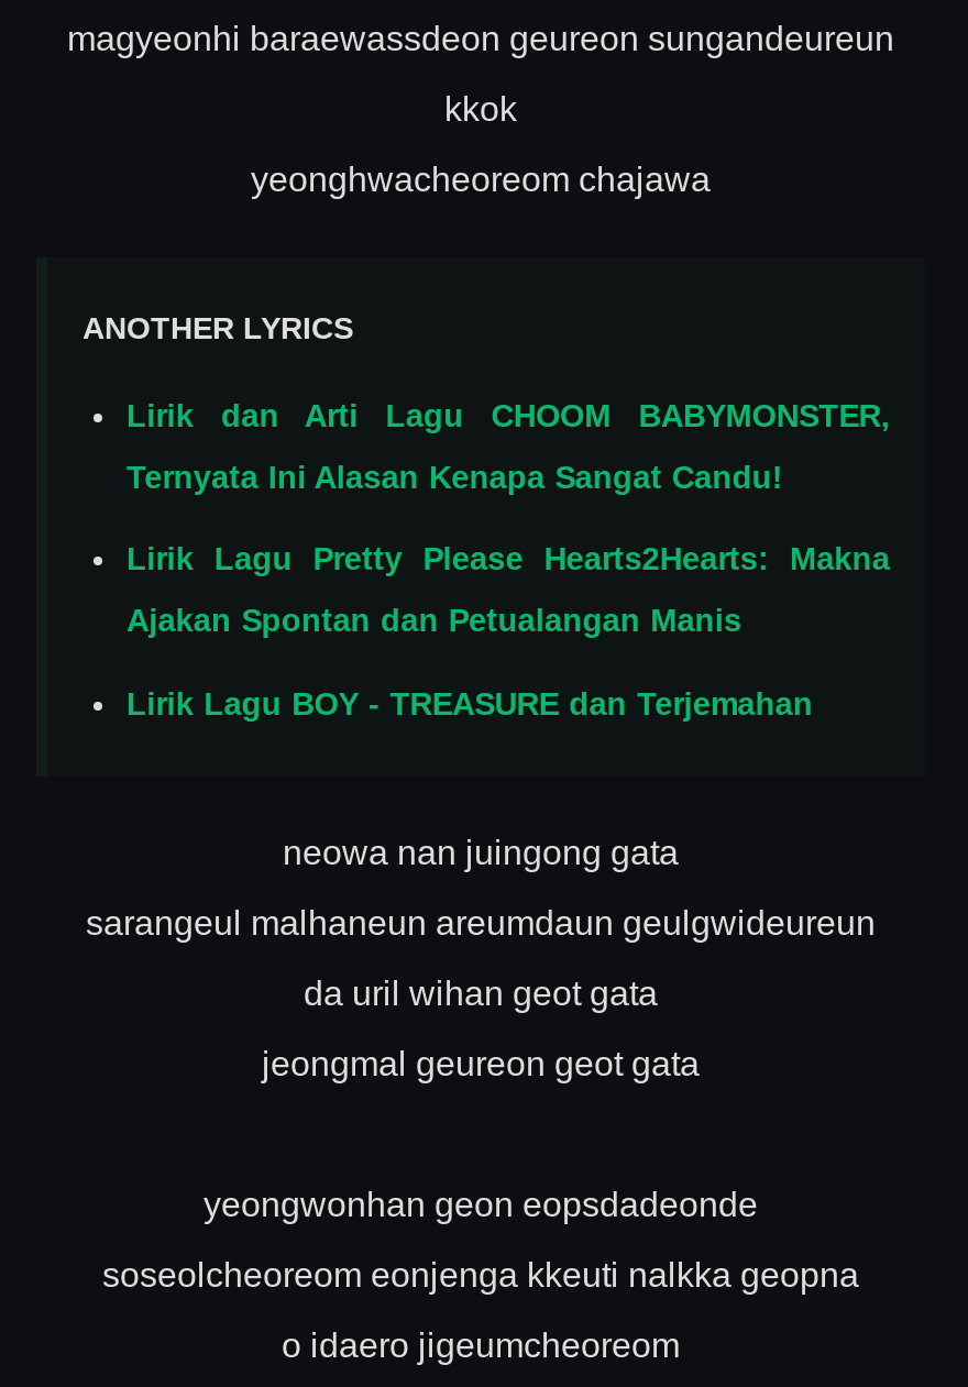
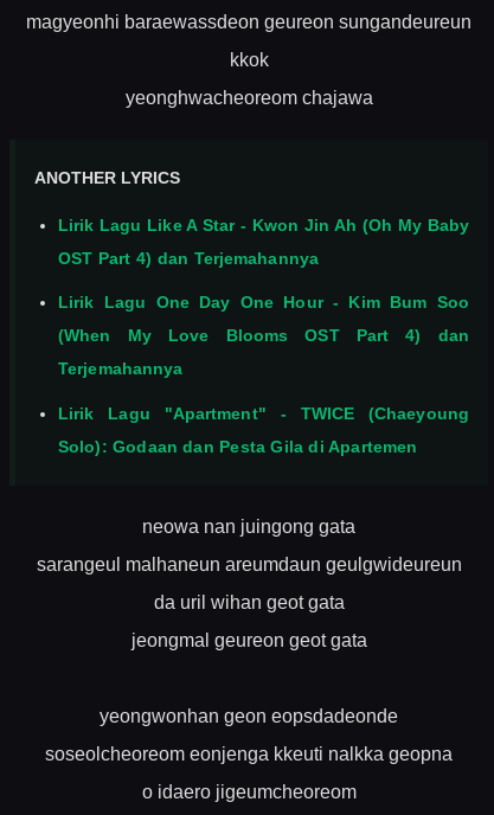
- Lirik dan Arti Lagu CHOOM BABYMONSTER,
- Ternyata Ini Alasan Kenapa Sangat Candu!
- Lirik Lagu Pretty Please Hearts2Hearts: Makna
- Ajakan Spontan dan Petualangan Manis
- Lirik Lagu BOY - TREASURE dan Terjemahan
+ Lirik Lagu Like A Star - Kwon Jin Ah (Oh My Baby
+ OST Part 4) dan Terjemahannya
+ Lirik Lagu One Day One Hour - Kim Bum Soo
+ (When My Love Blooms OST Part 4) dan
+ Terjemahannya
+ Lirik Lagu "Apartment" - TWICE (Chaeyoung
+ Solo): Godaan dan Pesta Gila di Apartemen
